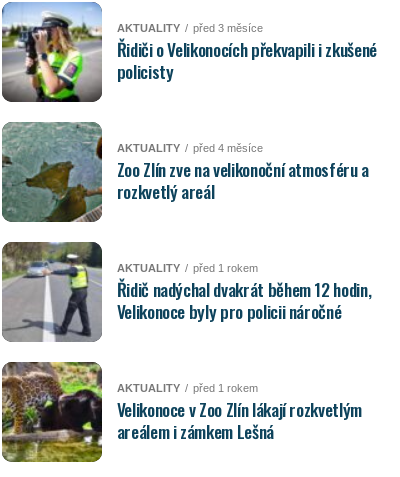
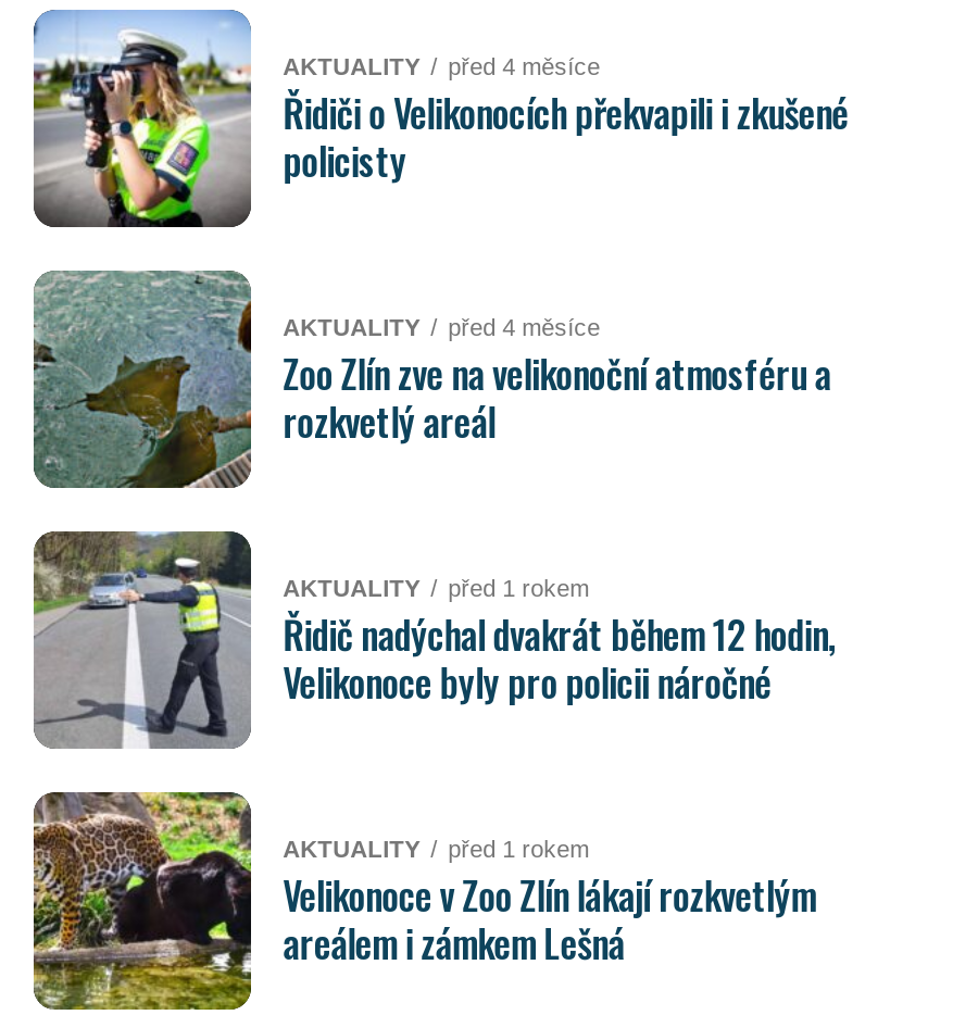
- AKTUALITY před 3 měsíce
+ AKTUALITY před 4 měsíce
